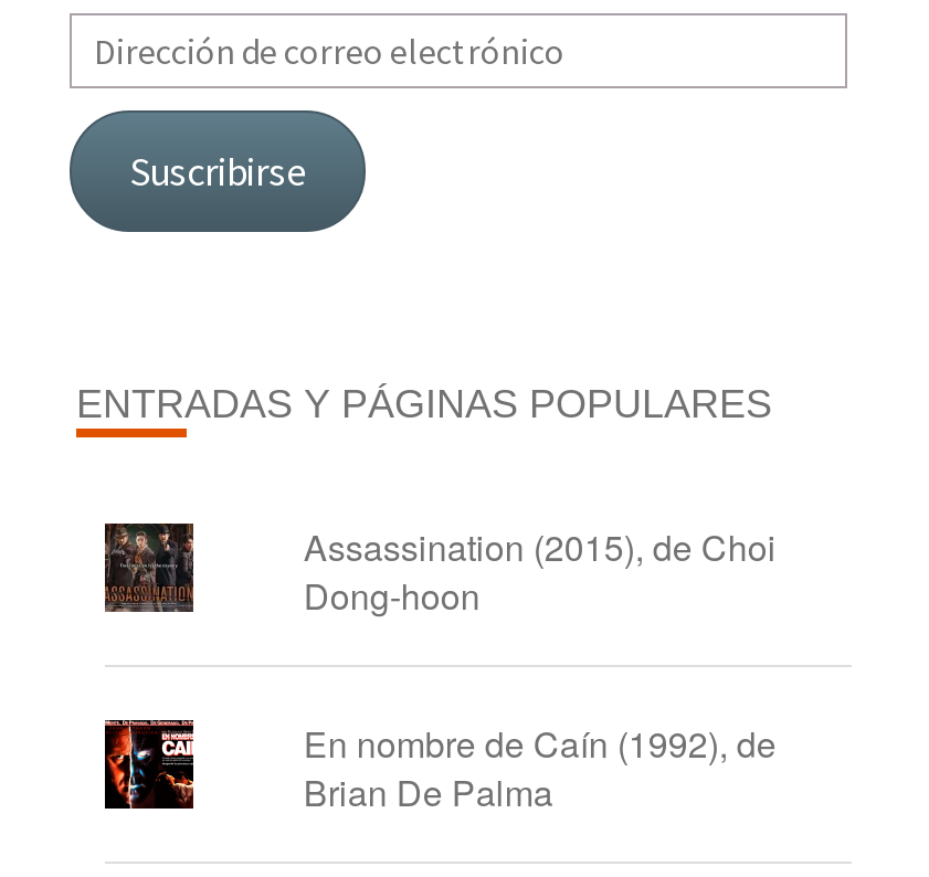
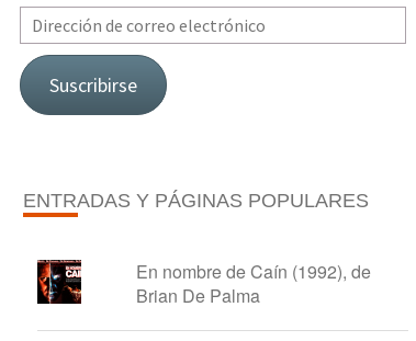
- [image]

- Assassination (2015), de Choi
- Dong-hoon
